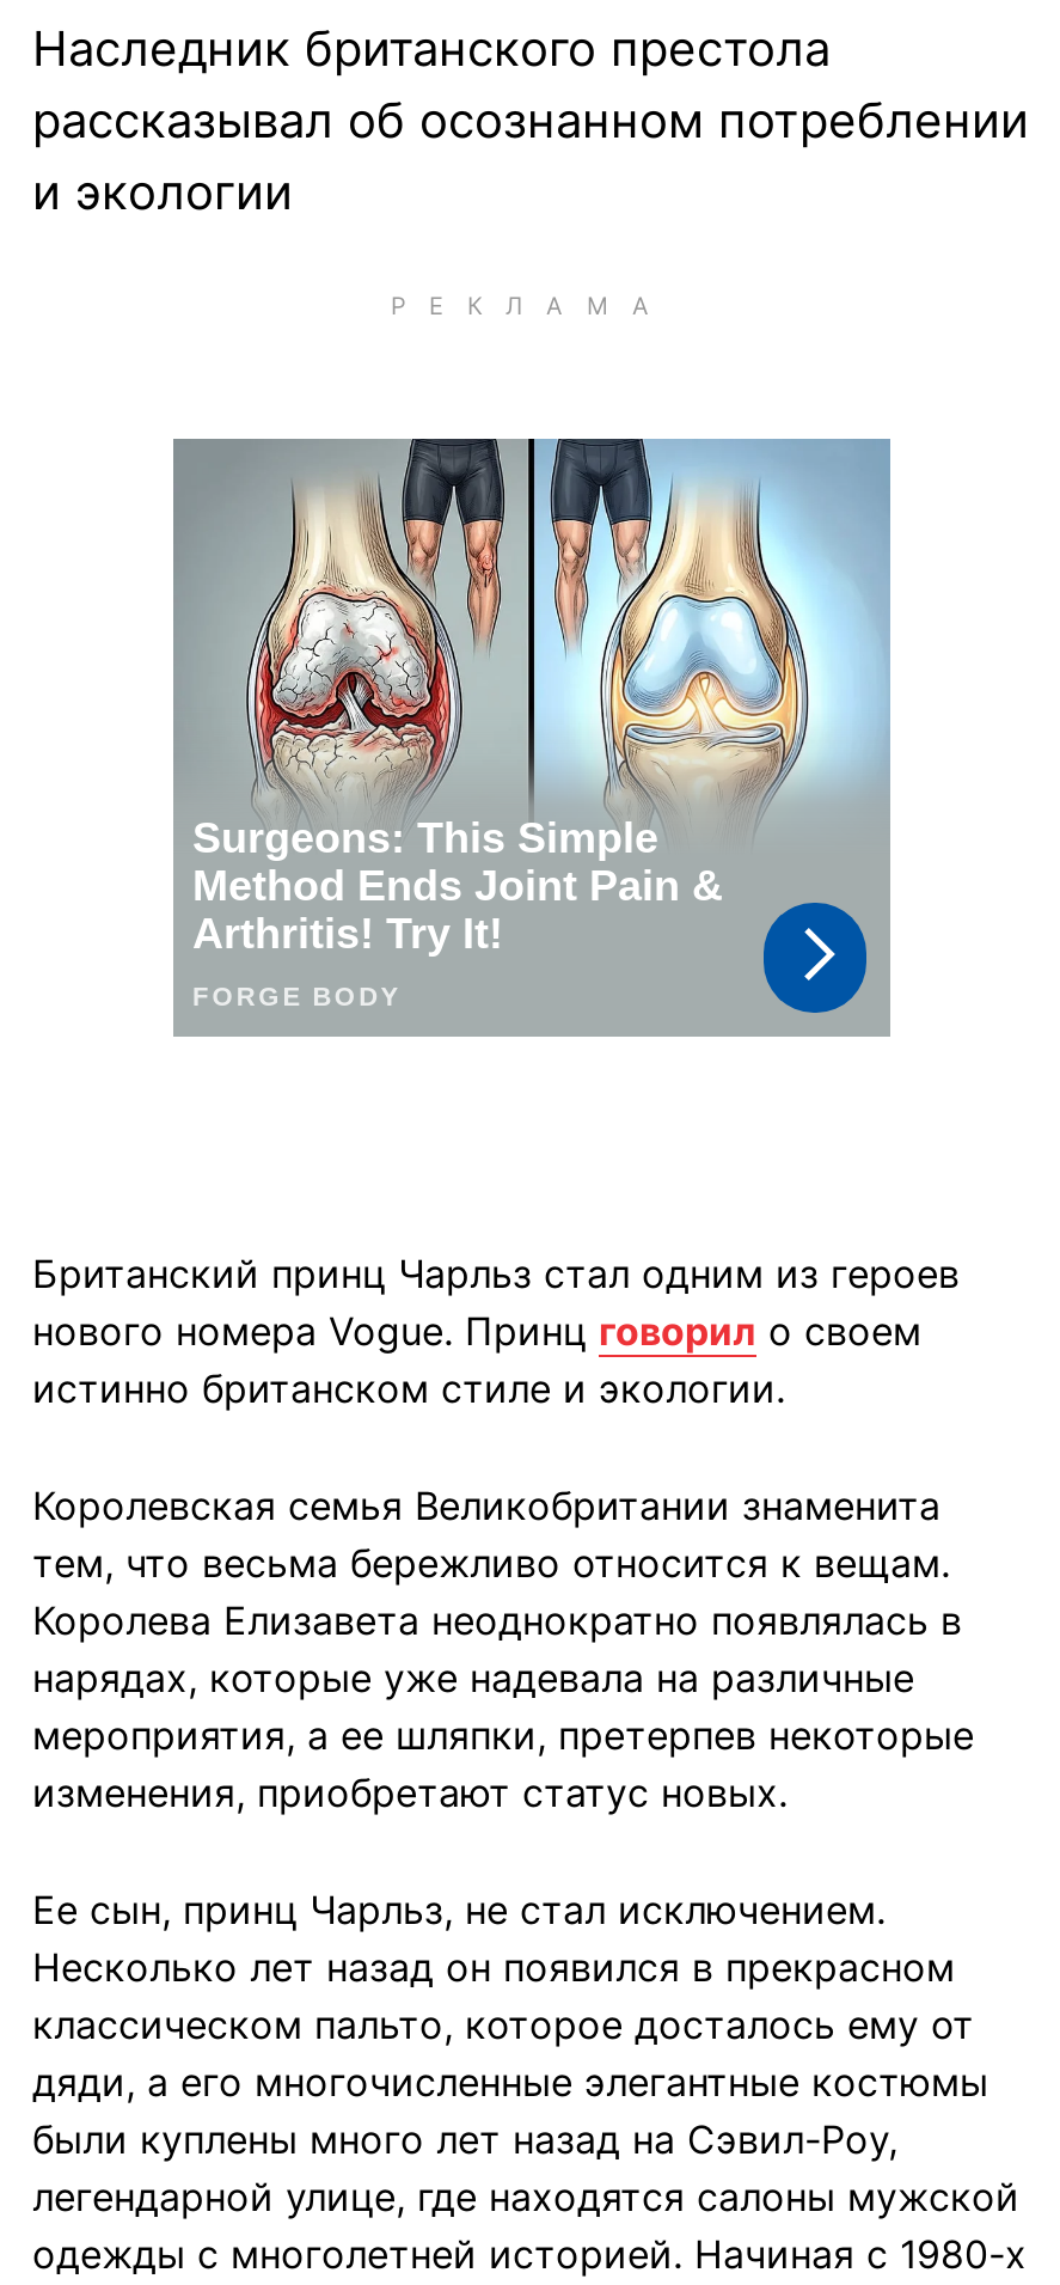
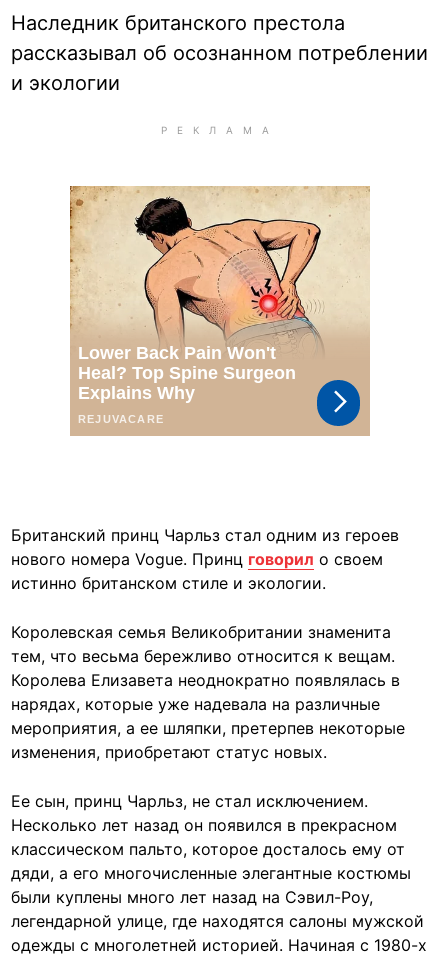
- [image]
+ [image]
